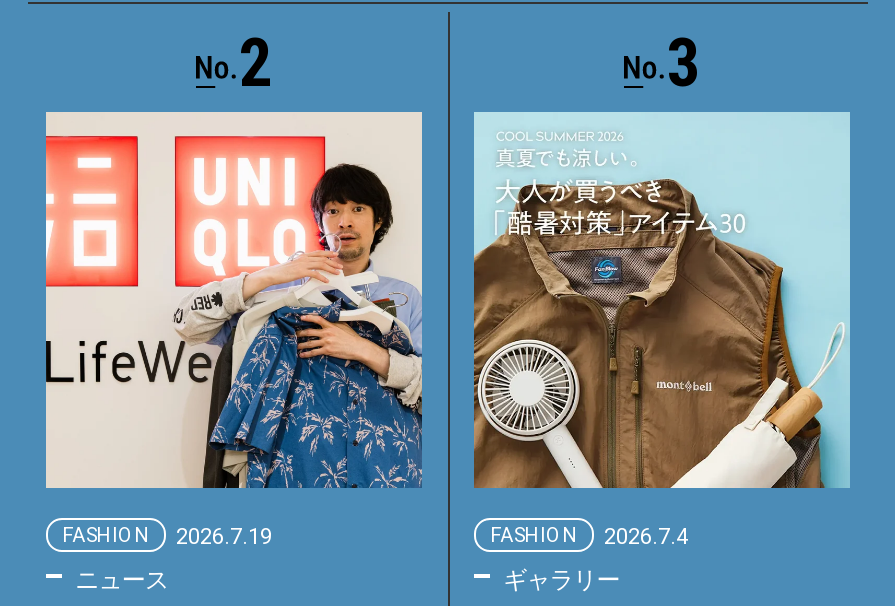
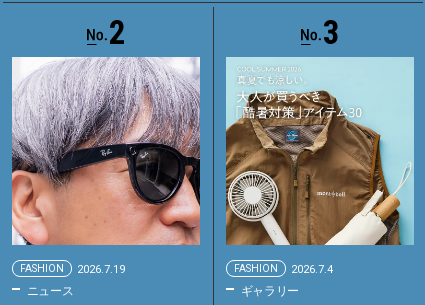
- [image]
+ [image]
